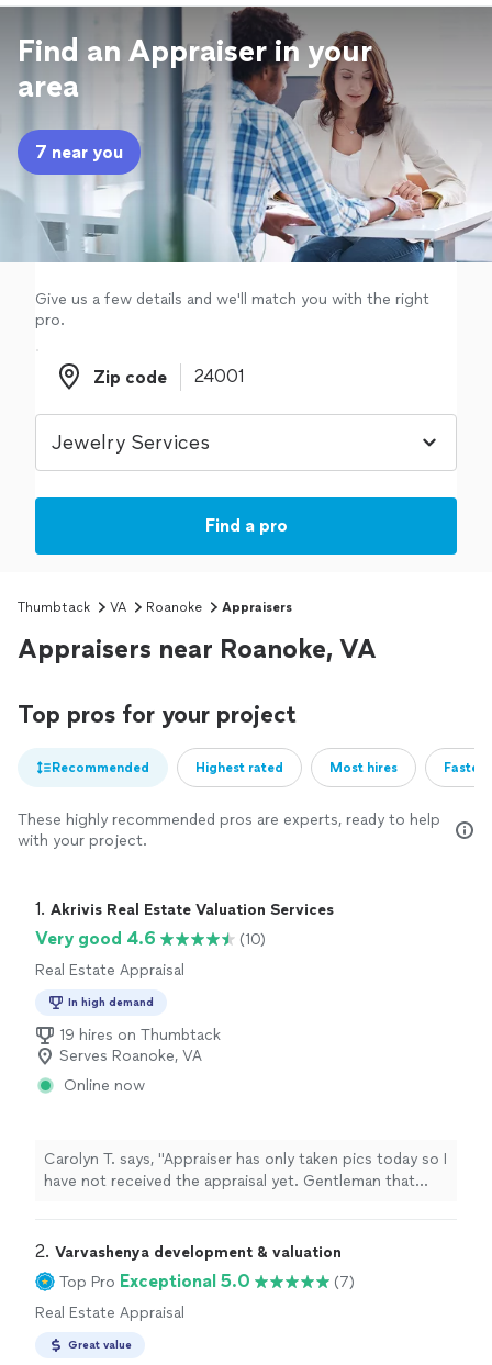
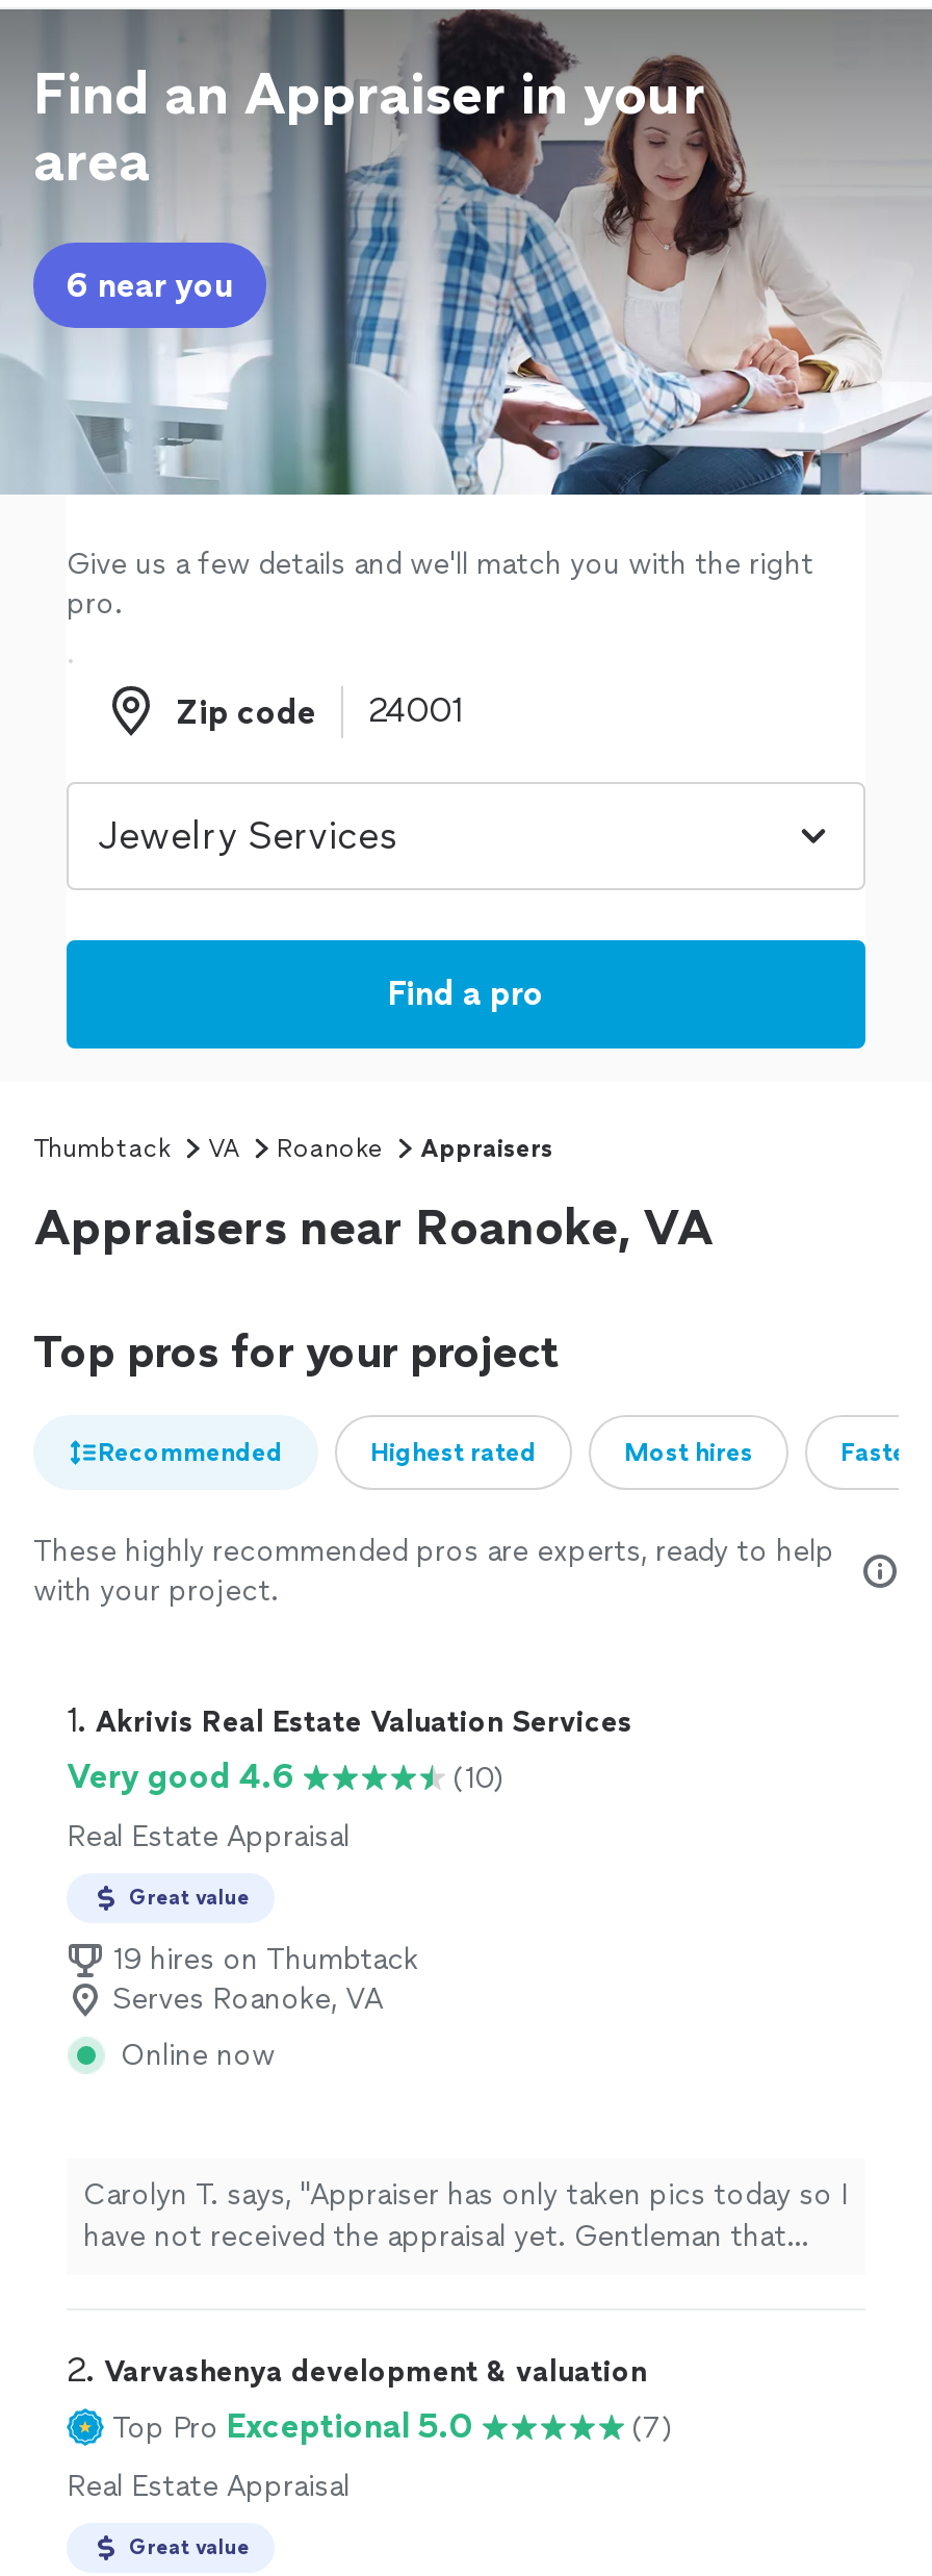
- 7 near you
+ 6 near you

- In high demand
+ Great value
